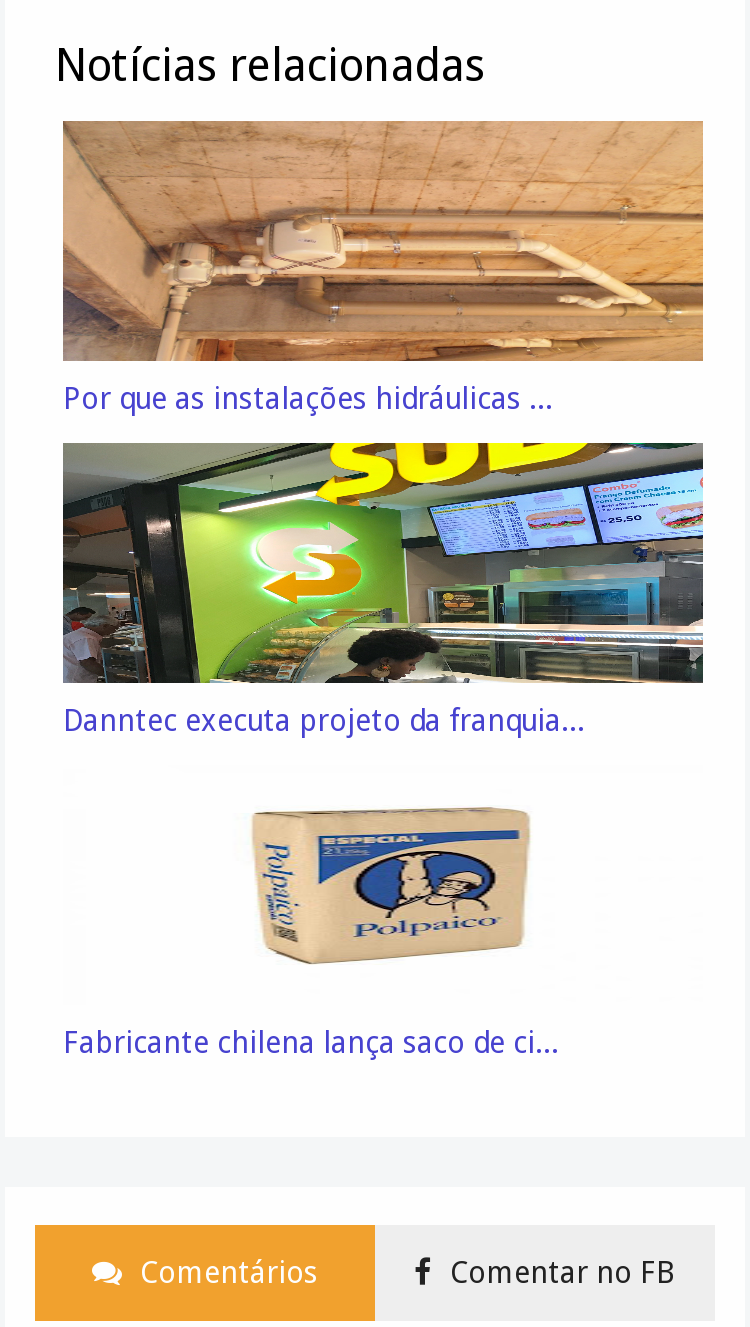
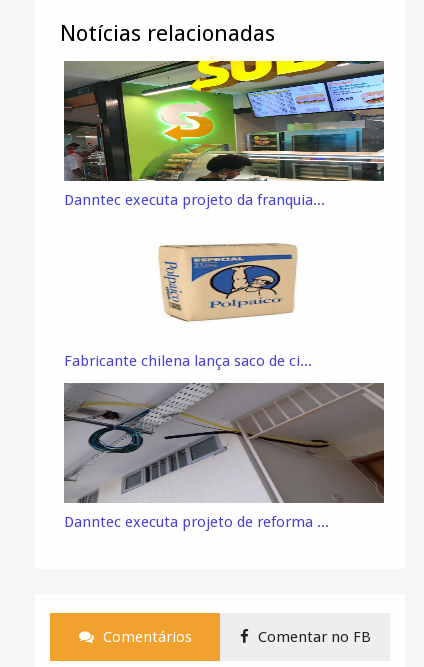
- [image]
- Por que as instalações hidráulicas ...

moved up: [image] | Danntec executa projeto da franquia... | Fabricante chilena lança saco de ci...

+ [image]
+ Danntec executa projeto de reforma ...
